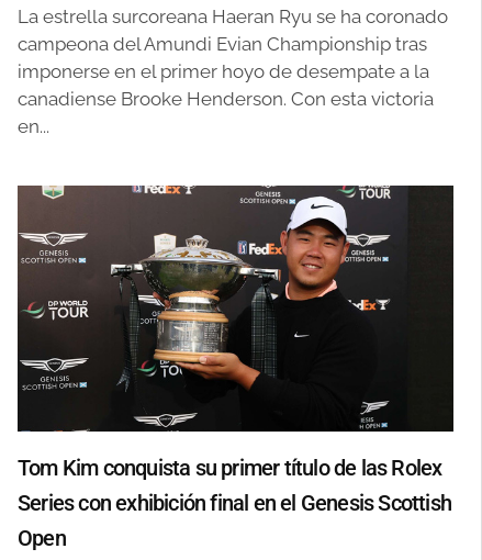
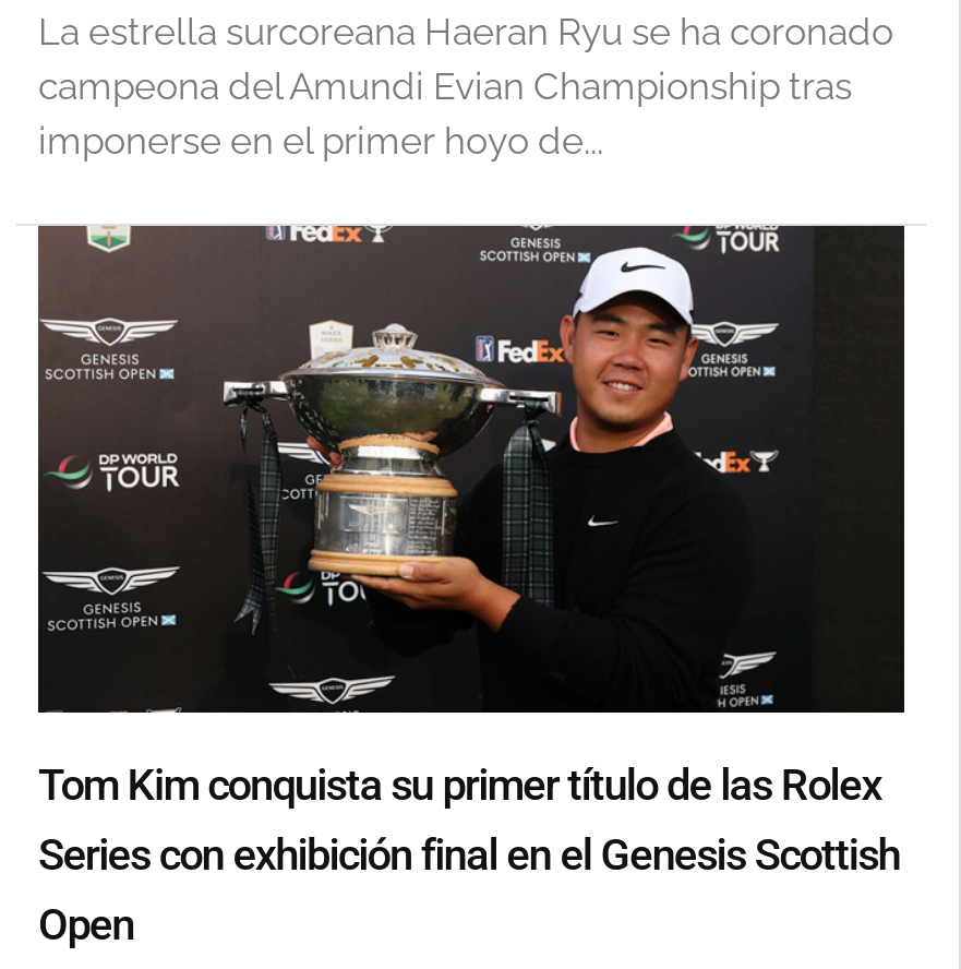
- imponerse en el primer hoyo de desempate a la
- canadiense Brooke Henderson. Con esta victoria
- en...
+ imponerse en el primer hoyo de...
